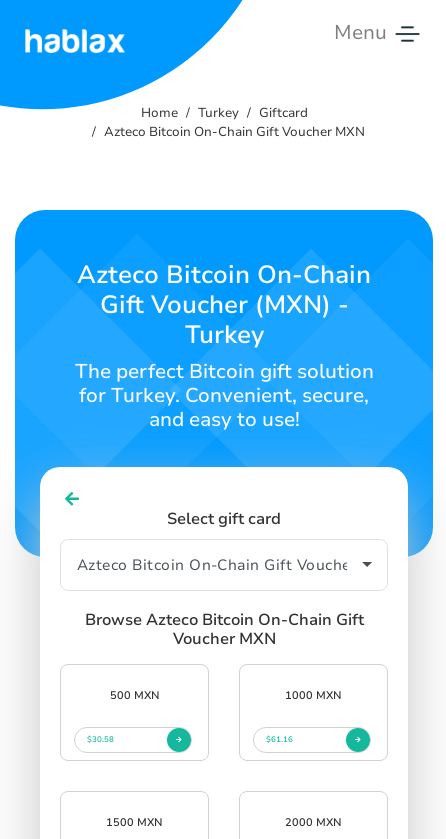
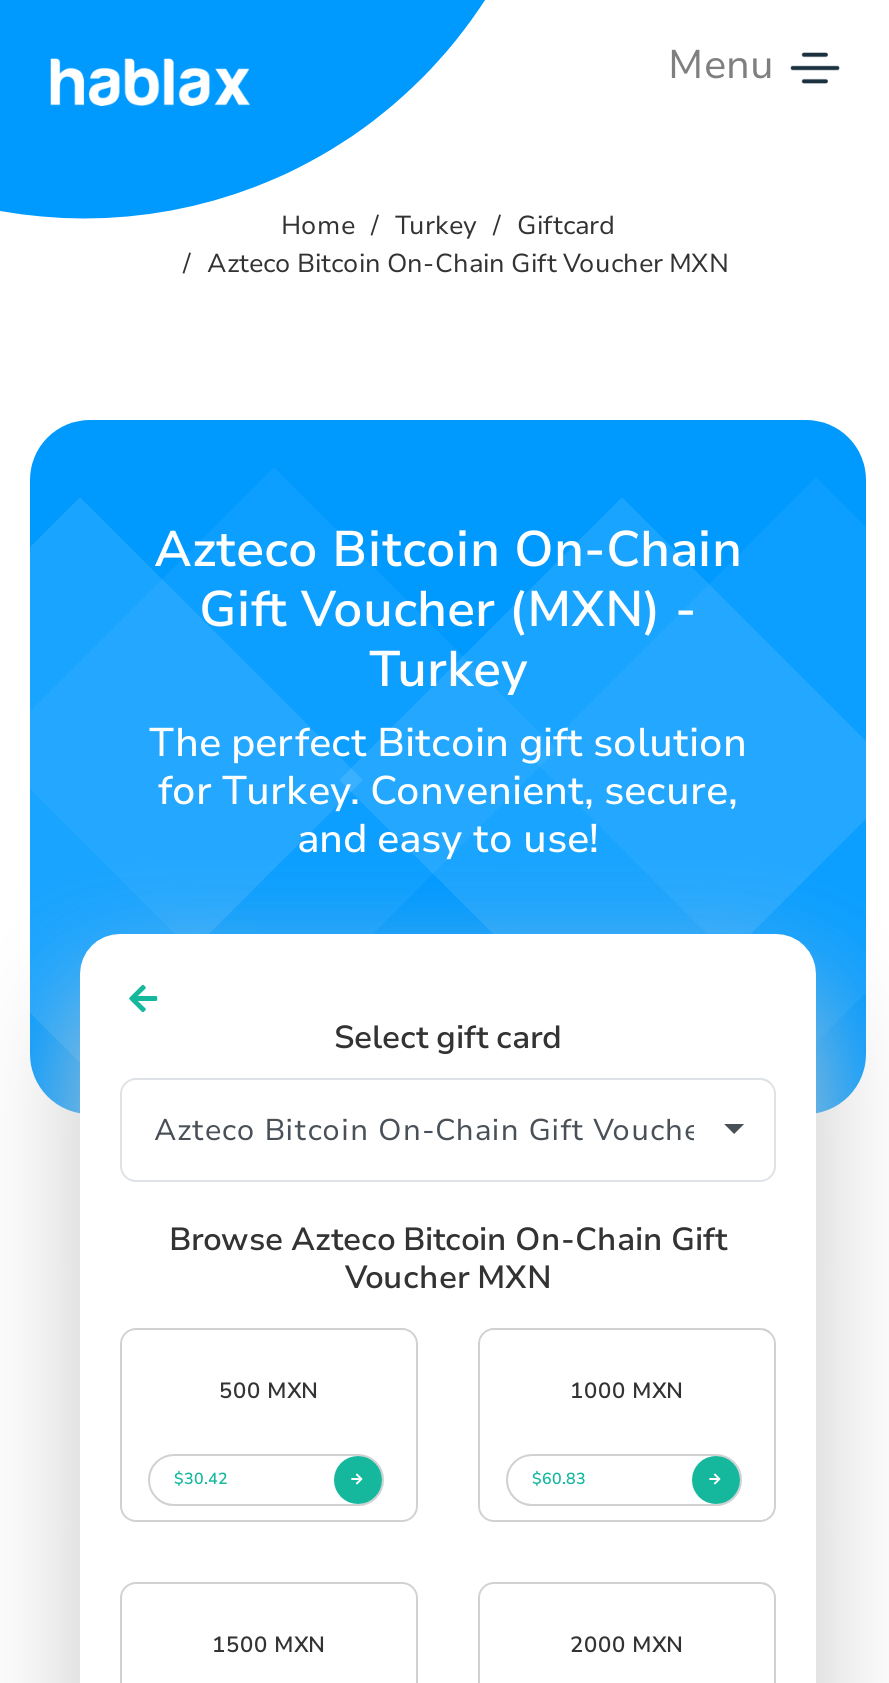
- $30.58
+ $30.42

- $61.16
+ $60.83
